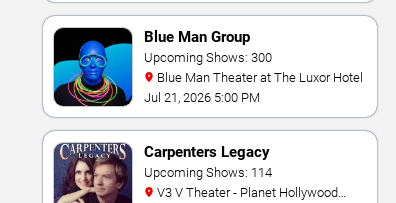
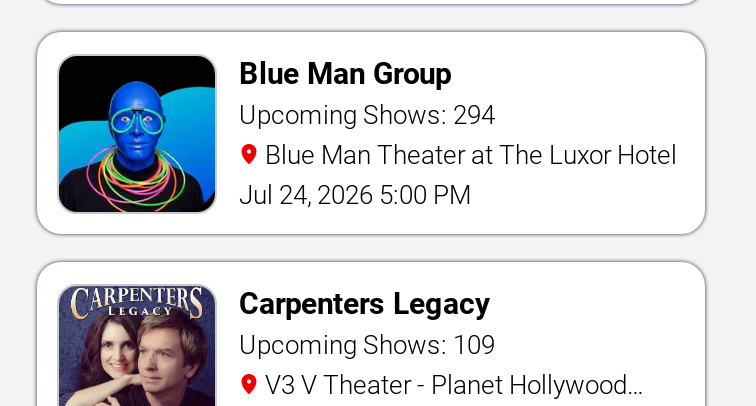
- Upcoming Shows: 300
+ Upcoming Shows: 294

- Jul 21, 2026 5:00 PM
+ Jul 24, 2026 5:00 PM

- Upcoming Shows: 114
+ Upcoming Shows: 109
